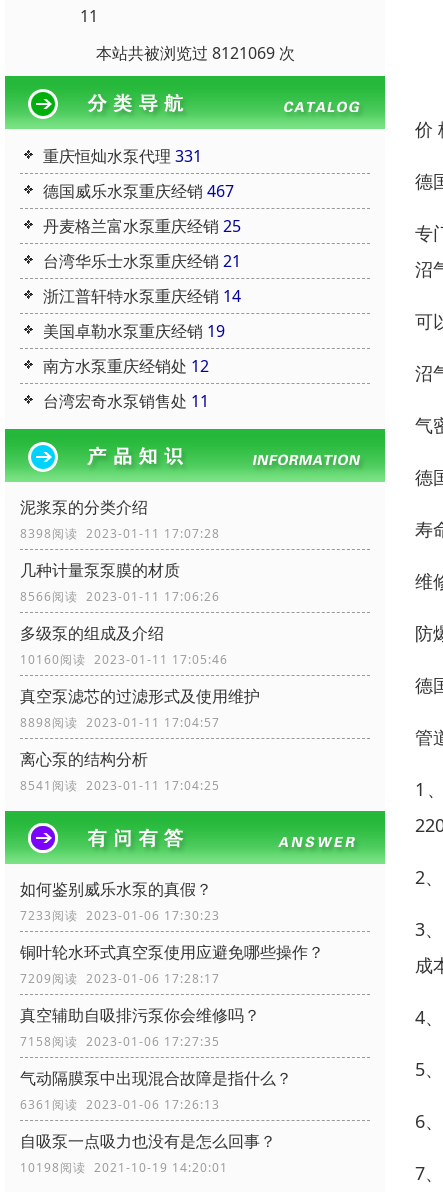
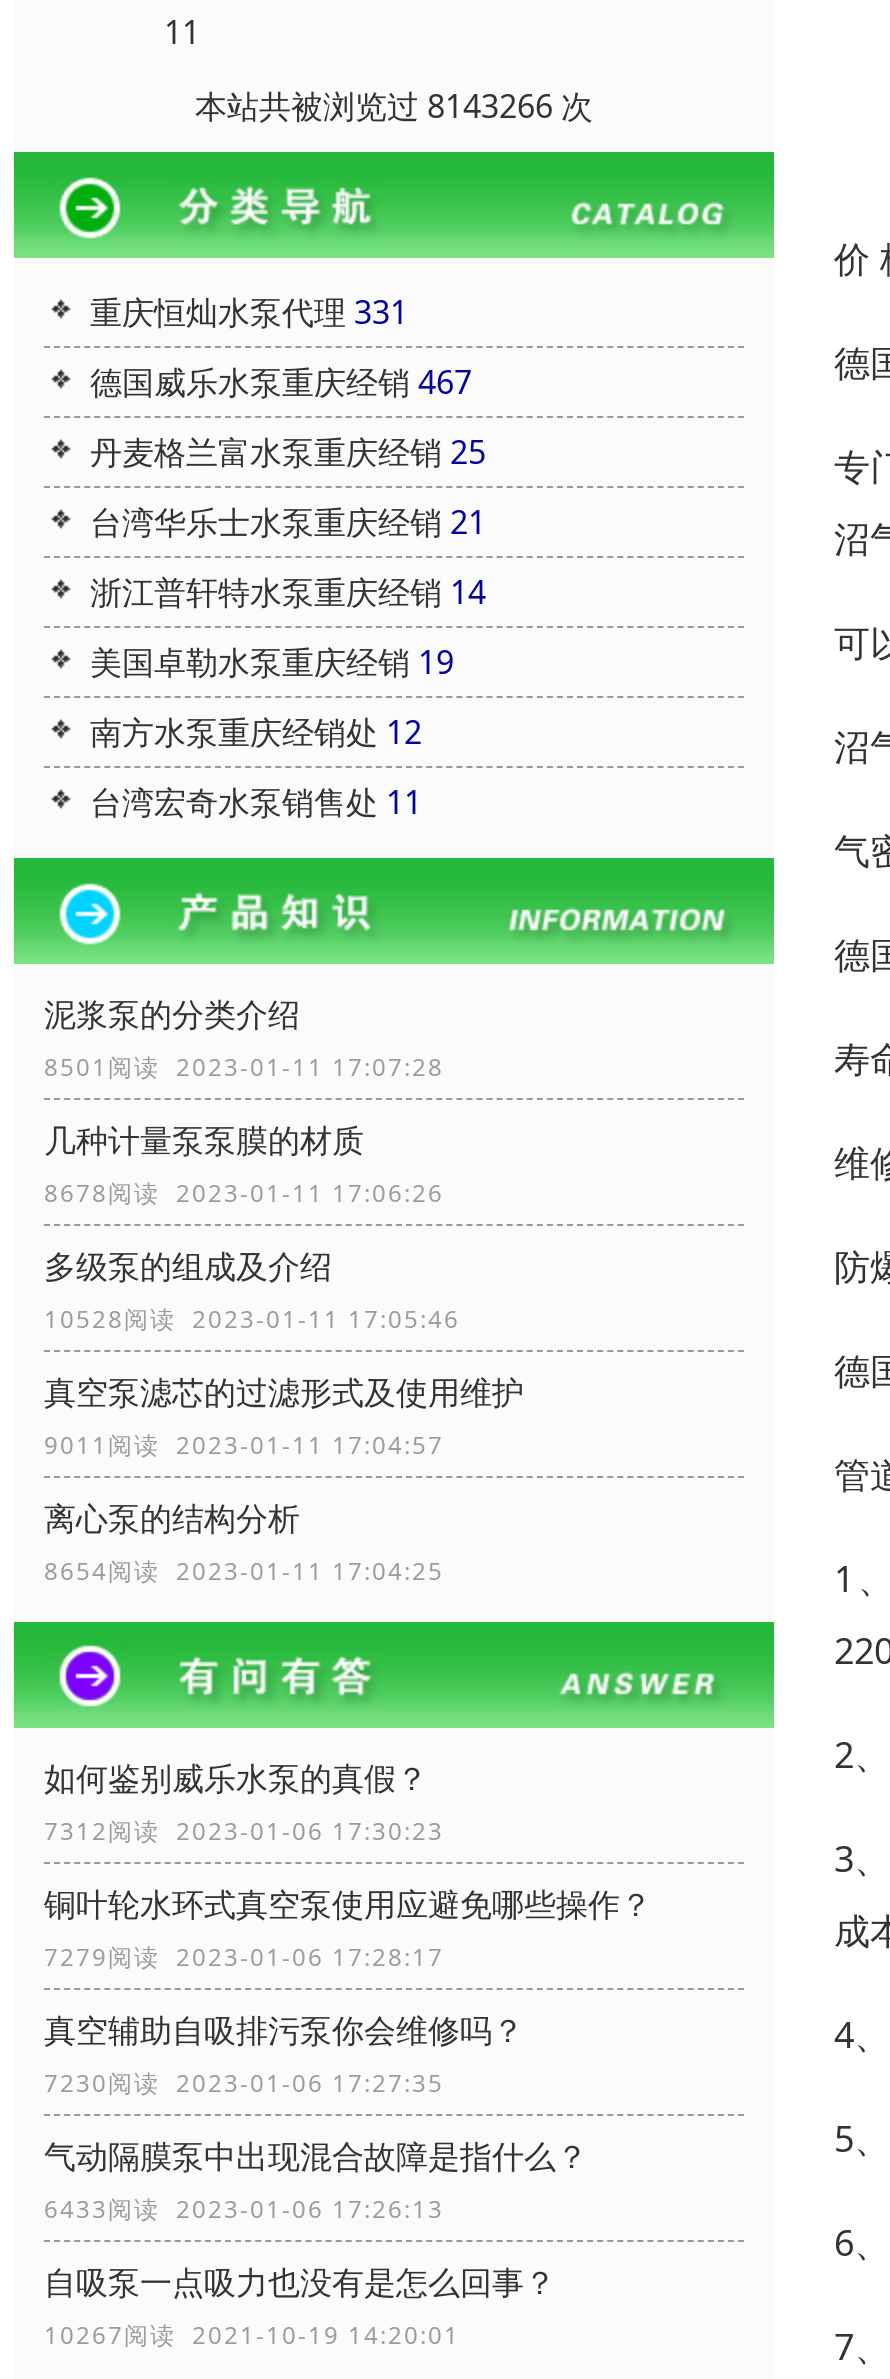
- 本站共被浏览过 8121069 次
+ 本站共被浏览过 8143266 次

- 8398阅读 2023-01-11 17:07:28
+ 8501阅读 2023-01-11 17:07:28

- 8566阅读 2023-01-11 17:06:26
+ 8678阅读 2023-01-11 17:06:26

- 10160阅读 2023-01-11 17:05:46
+ 10528阅读 2023-01-11 17:05:46

- 8898阅读 2023-01-11 17:04:57
+ 9011阅读 2023-01-11 17:04:57

- 8541阅读 2023-01-11 17:04:25
+ 8654阅读 2023-01-11 17:04:25

- 7233阅读 2023-01-06 17:30:23
+ 7312阅读 2023-01-06 17:30:23

- 7209阅读 2023-01-06 17:28:17
+ 7279阅读 2023-01-06 17:28:17

- 7158阅读 2023-01-06 17:27:35
+ 7230阅读 2023-01-06 17:27:35

- 6361阅读 2023-01-06 17:26:13
+ 6433阅读 2023-01-06 17:26:13

- 10198阅读 2021-10-19 14:20:01
+ 10267阅读 2021-10-19 14:20:01
